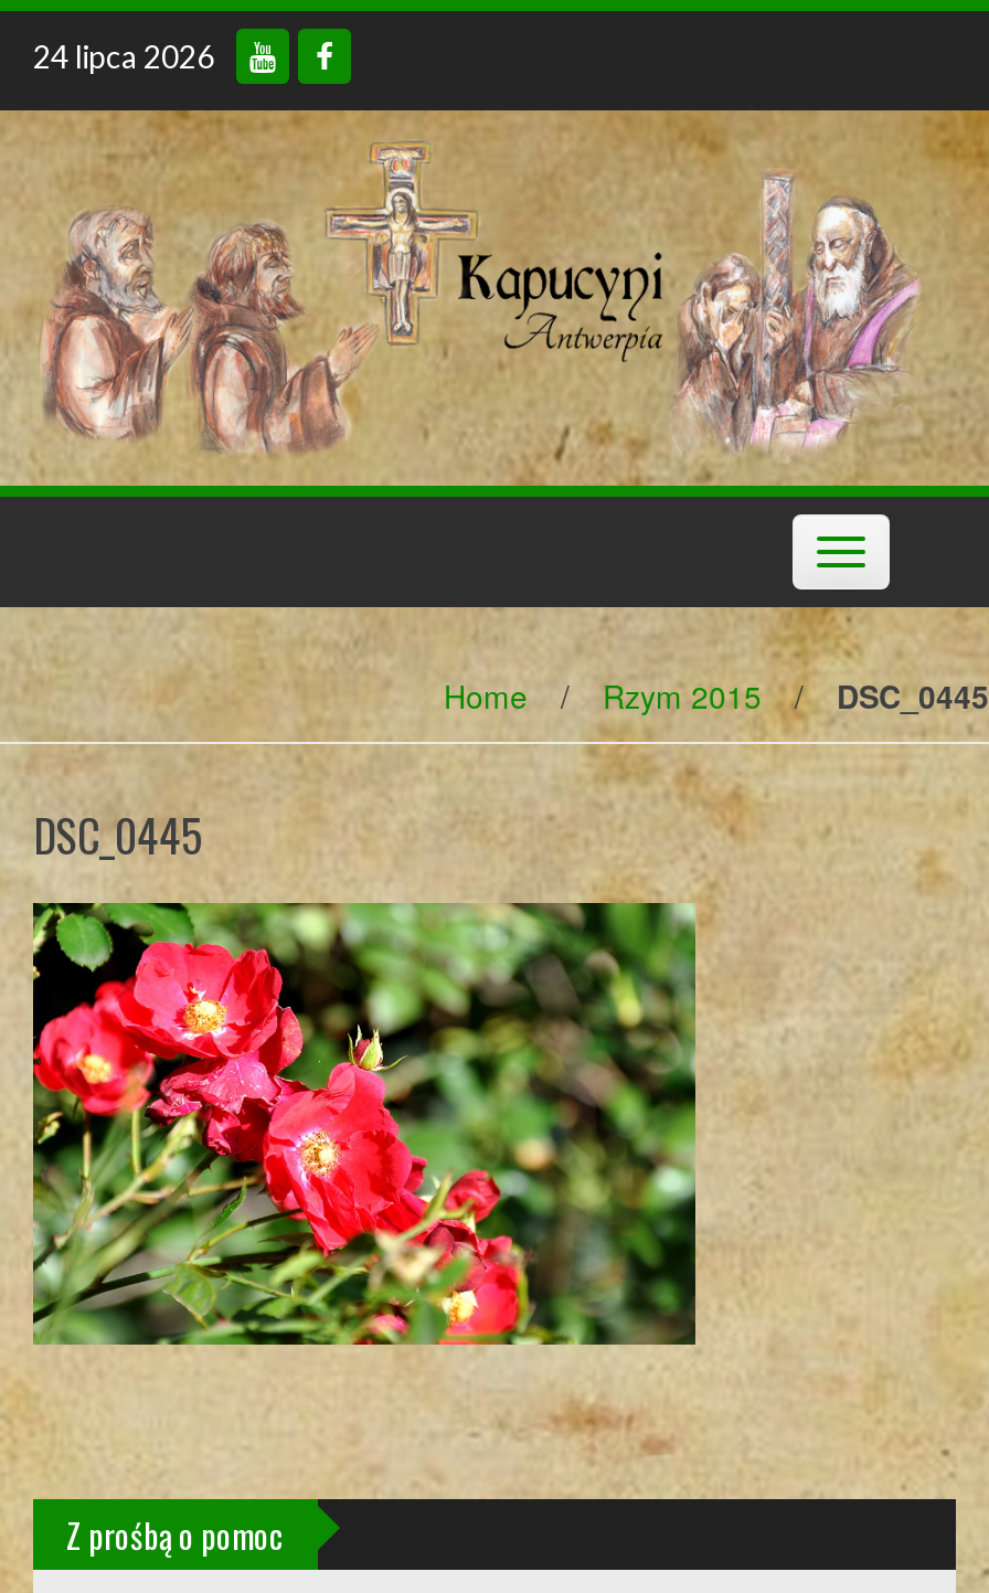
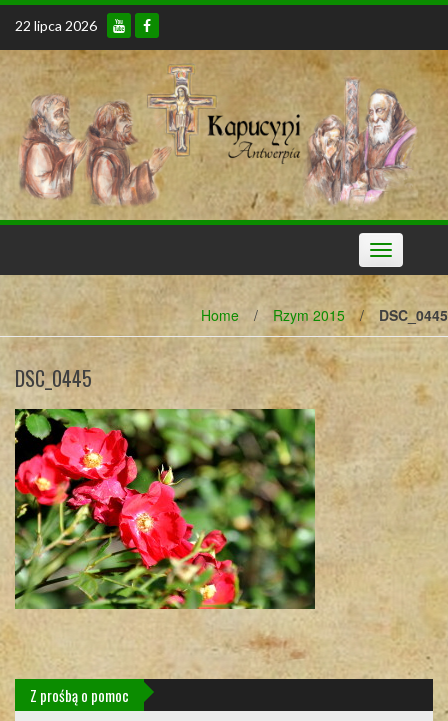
- 24 lipca 2026
+ 22 lipca 2026
